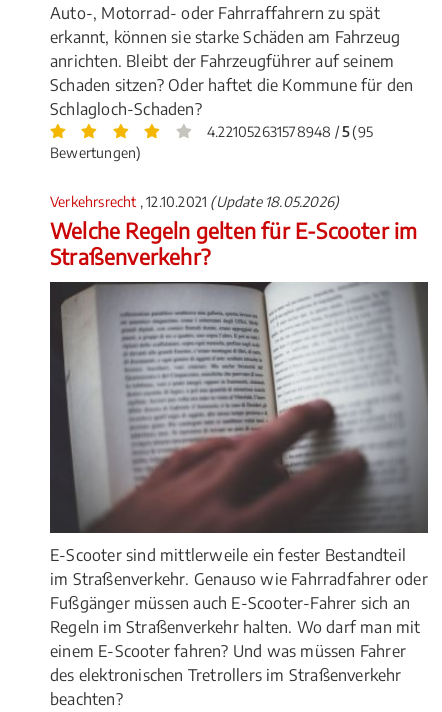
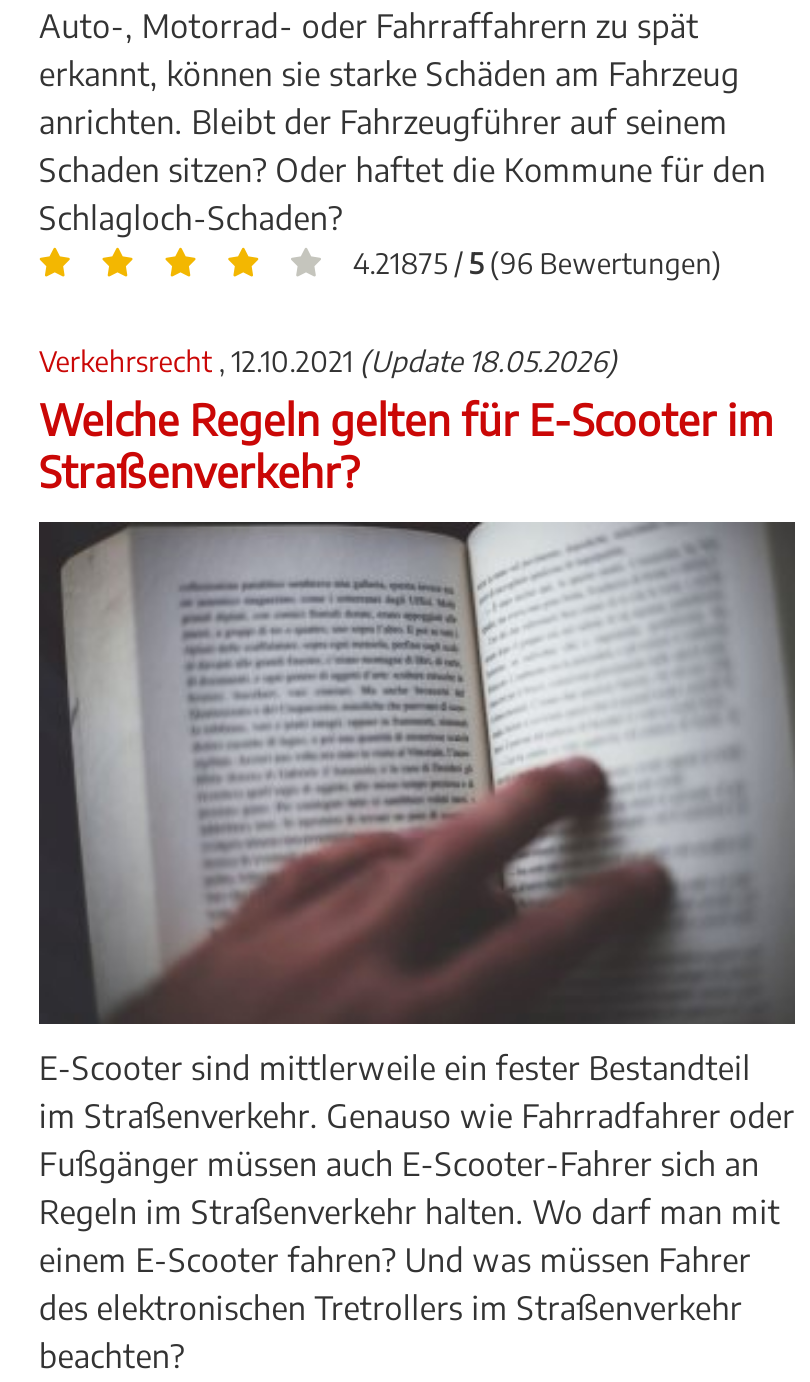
- 4.221052631578948 / 5 (95
- Bewertungen)
+ 4.21875 / 5 (96 Bewertungen)
